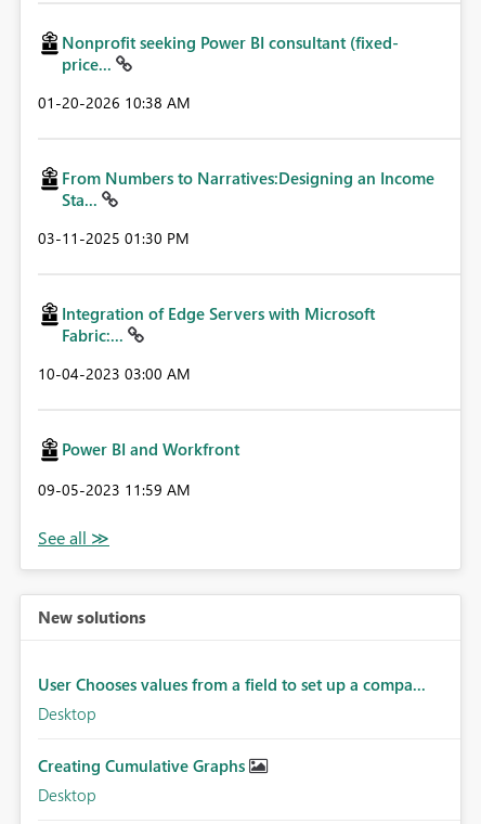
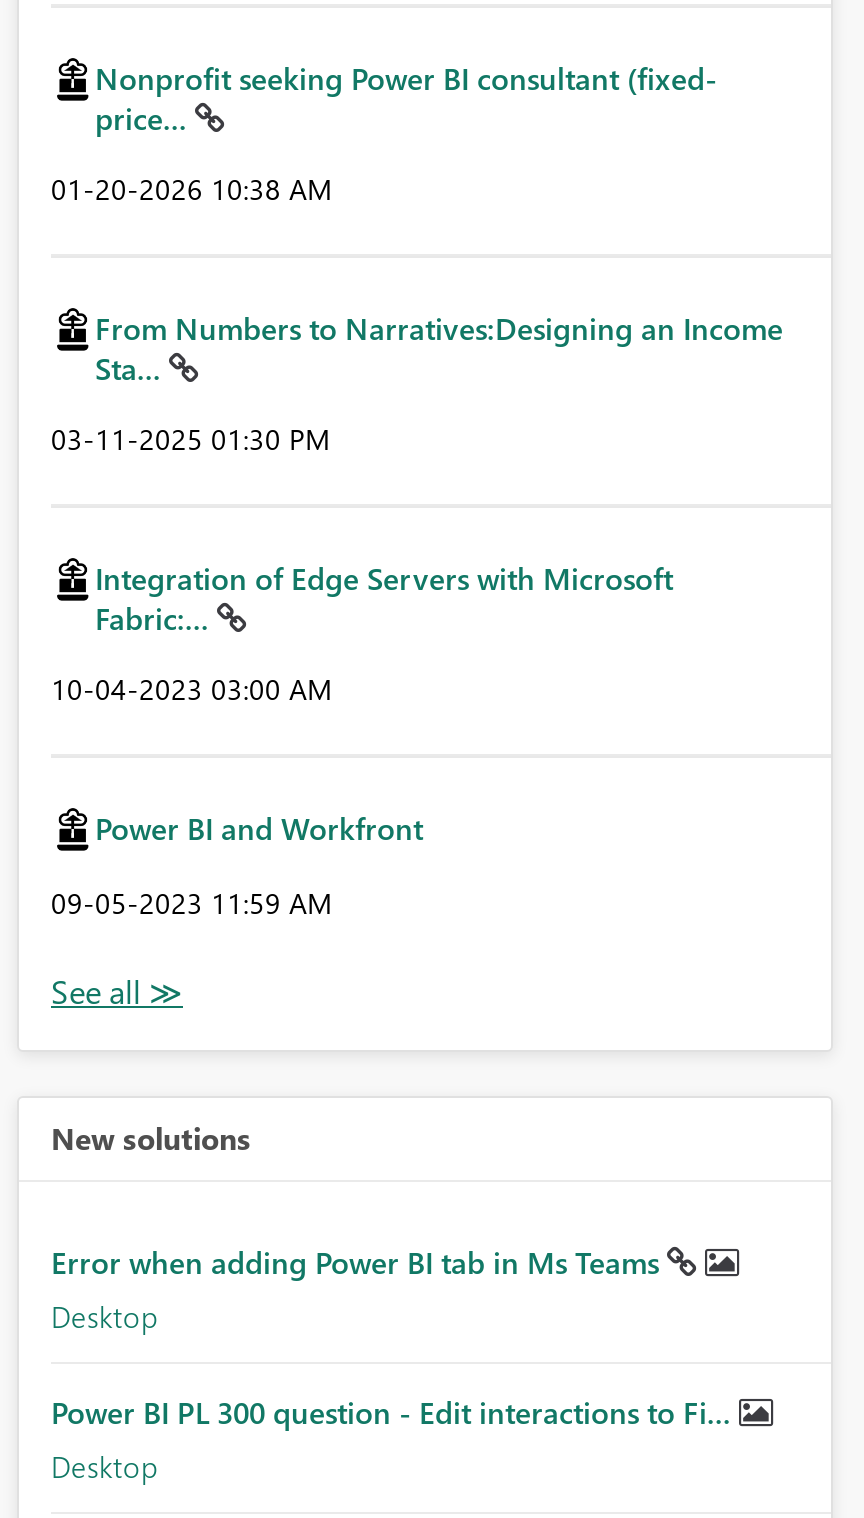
- User Chooses values from a field to set up a compa...
+ Error when adding Power BI tab in Ms Teams

- Creating Cumulative Graphs
+ Power BI PL 300 question - Edit interactions to Fi...
